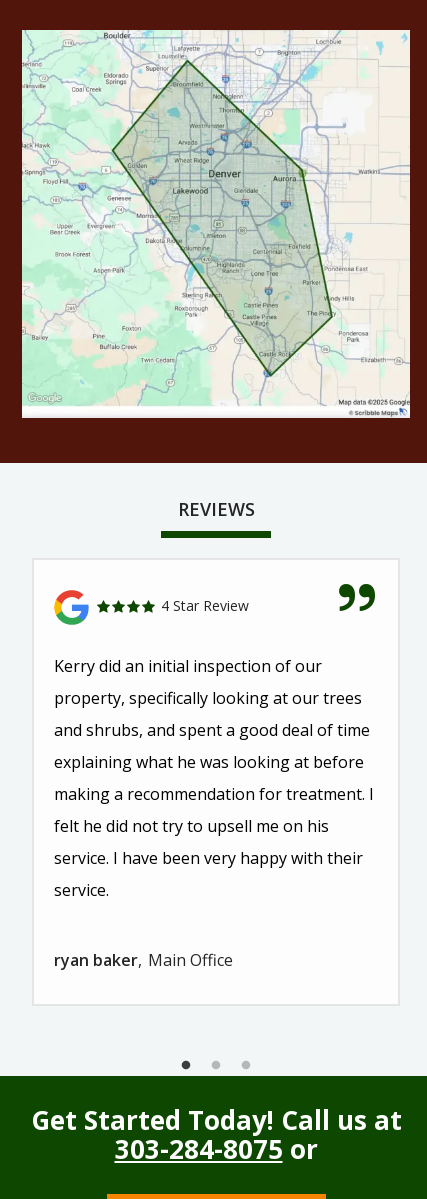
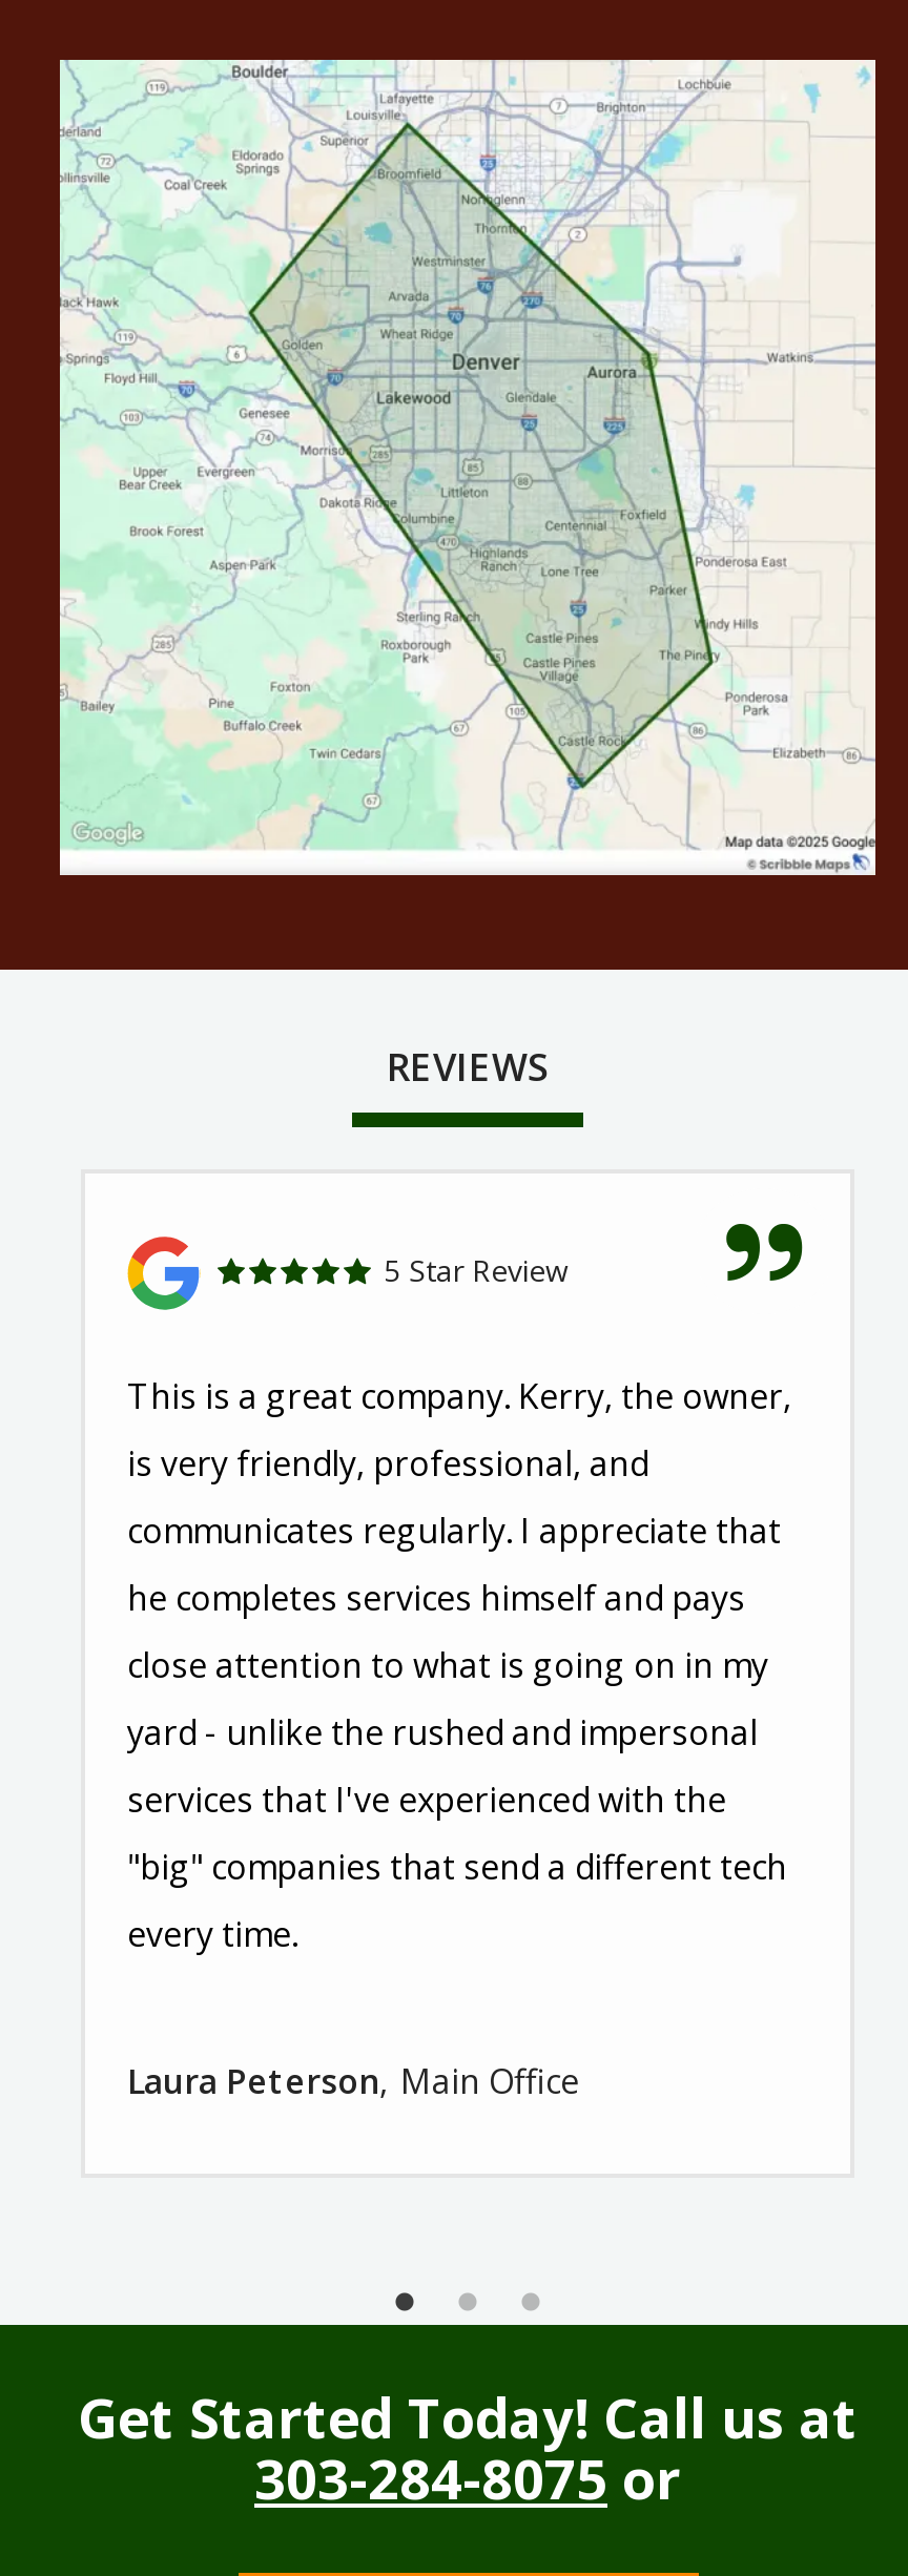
- 4 Star Review
- Kerry did an initial inspection of our
- property, specifically looking at our trees
- and shrubs, and spent a good deal of time
- explaining what he was looking at before
- making a recommendation for treatment. I
- felt he did not try to upsell me on his
- service. I have been very happy with their
- service.
- ryan baker Main Office
+ 5 Star Review
+ This is a great company. Kerry, the owner,
+ is very friendly, professional, and
+ communicates regularly. I appreciate that
+ he completes services himself and pays
+ close attention to what is going on in my
+ yard - unlike the rushed and impersonal
+ services that I've experienced with the
+ "big" companies that send a different tech
+ every time.
+ Laura Peterson Main Office
